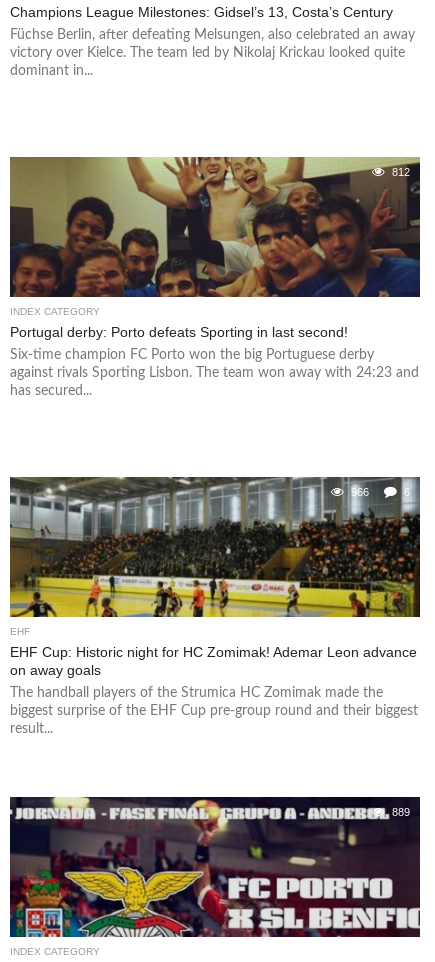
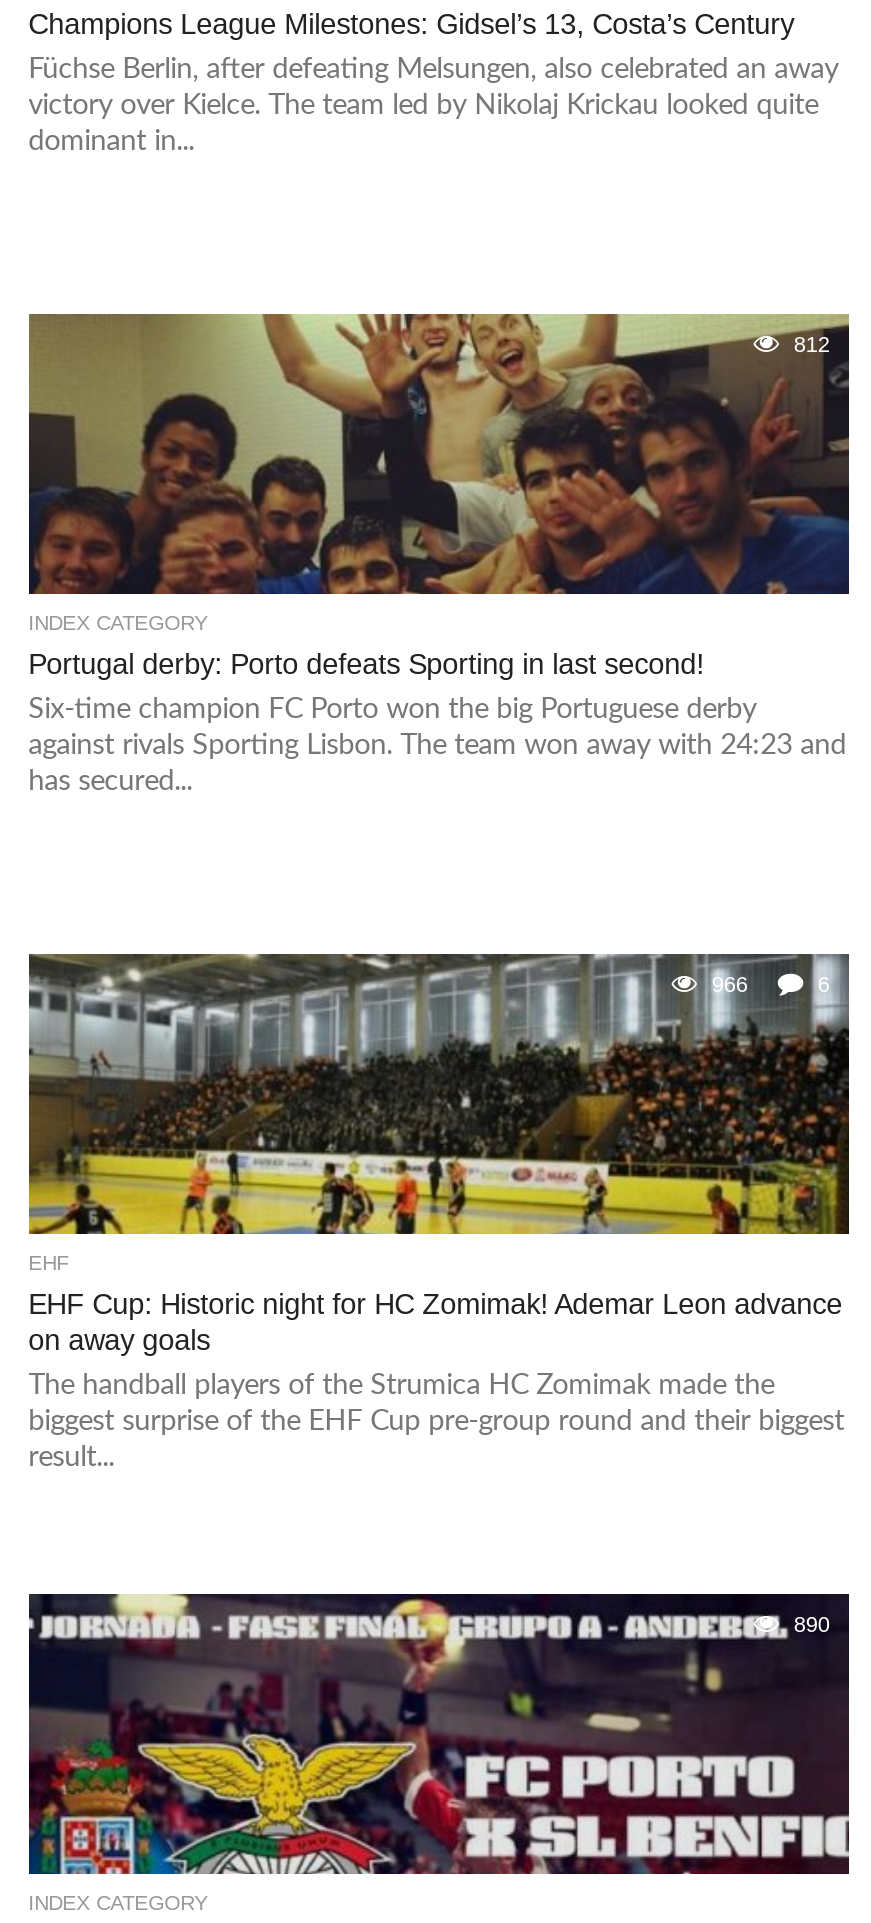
- 889
+ 890
